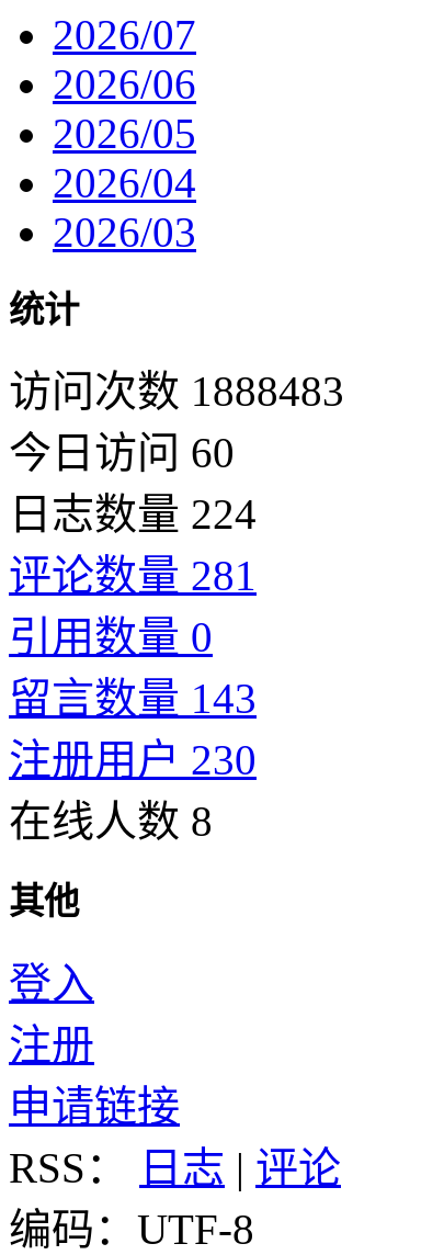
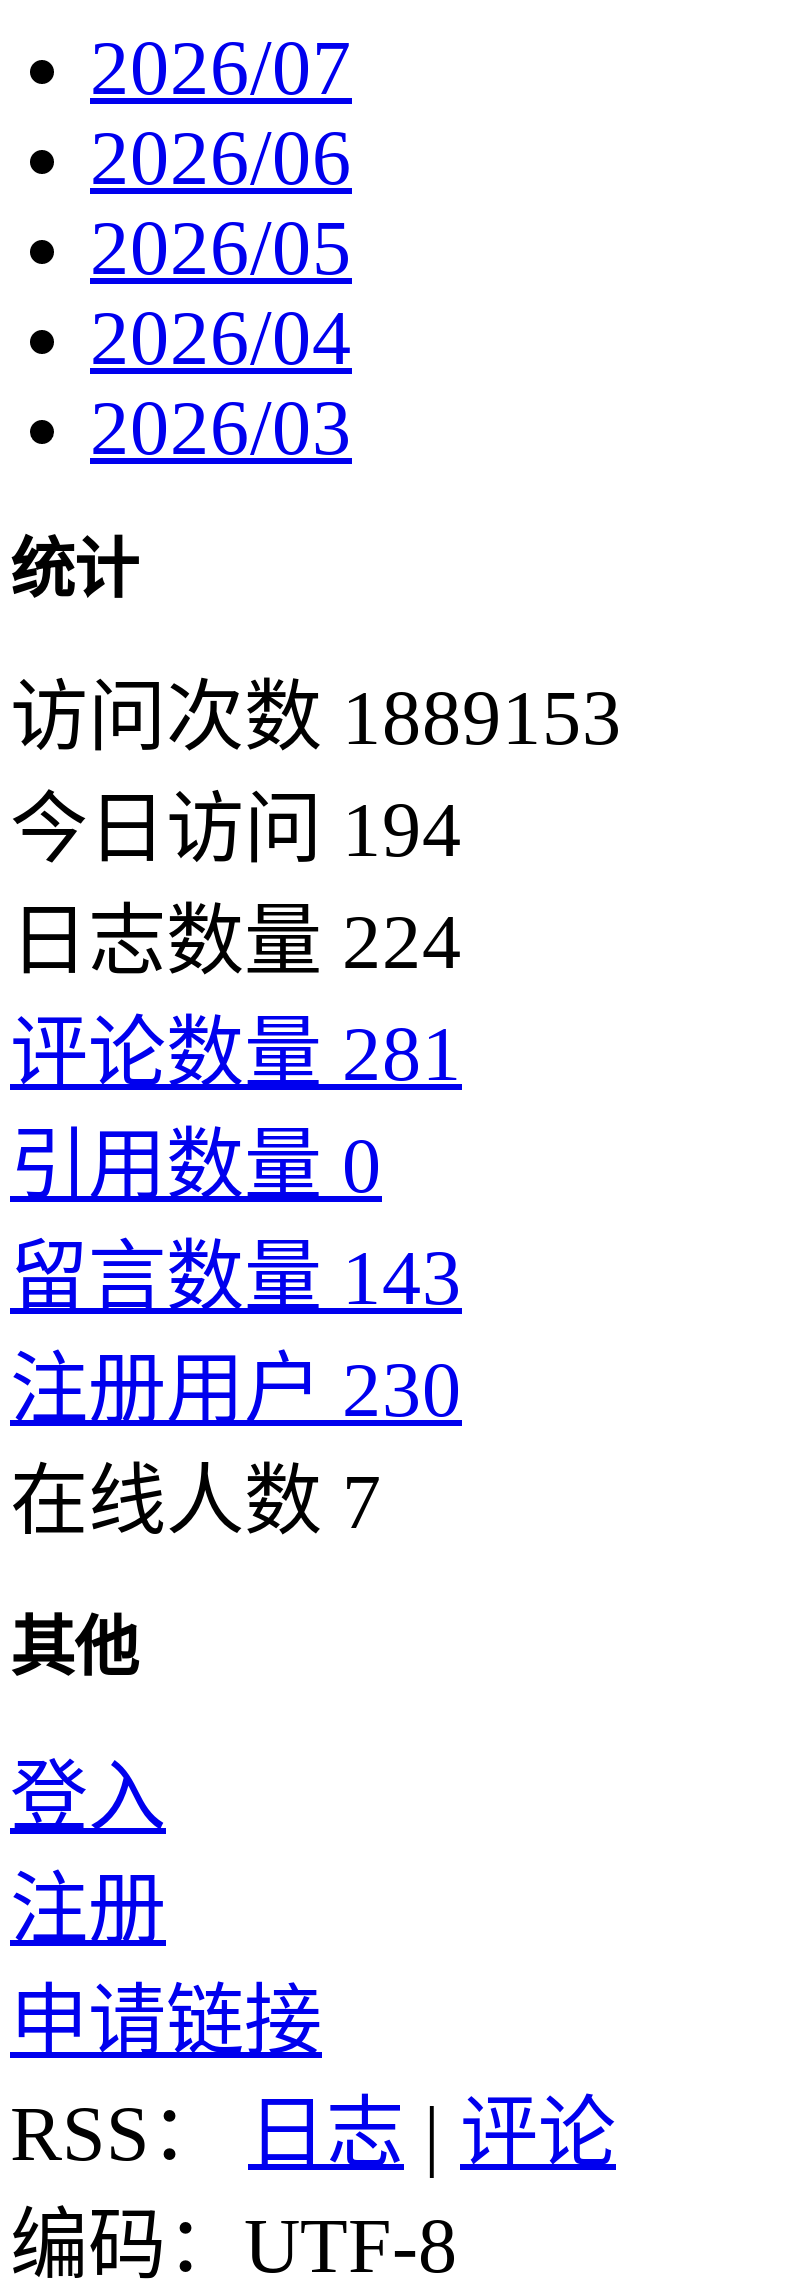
- 访问次数 1888483
+ 访问次数 1889153

- 今日访问 60
+ 今日访问 194

- 在线人数 8
+ 在线人数 7
